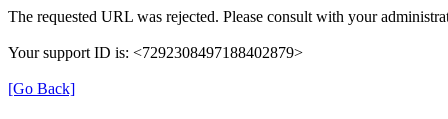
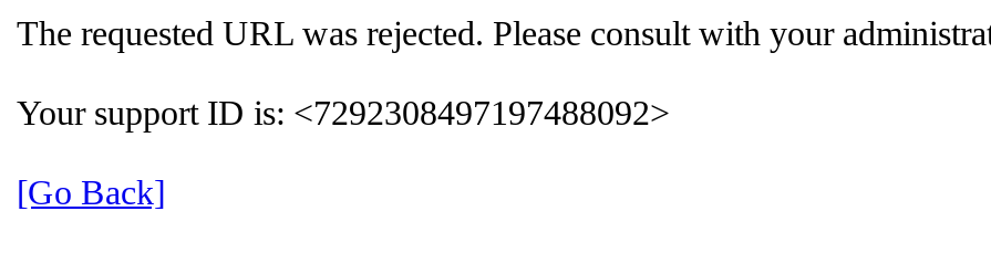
- Your support ID is: <7292308497188402879>
+ Your support ID is: <7292308497197488092>
